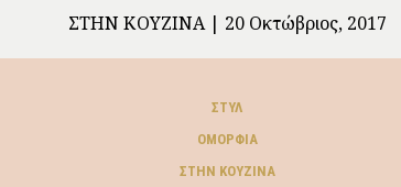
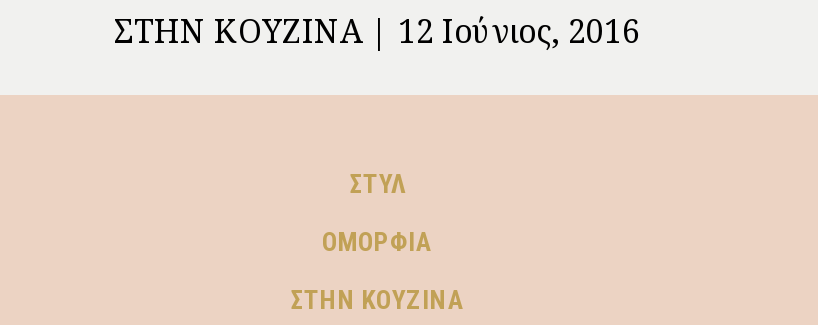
- ΣΤΗΝ ΚΟΥΖΊΝΑ 20 Οκτώβριος, 2017
+ ΣΤΗΝ ΚΟΥΖΊΝΑ 12 Ιούνιος, 2016
